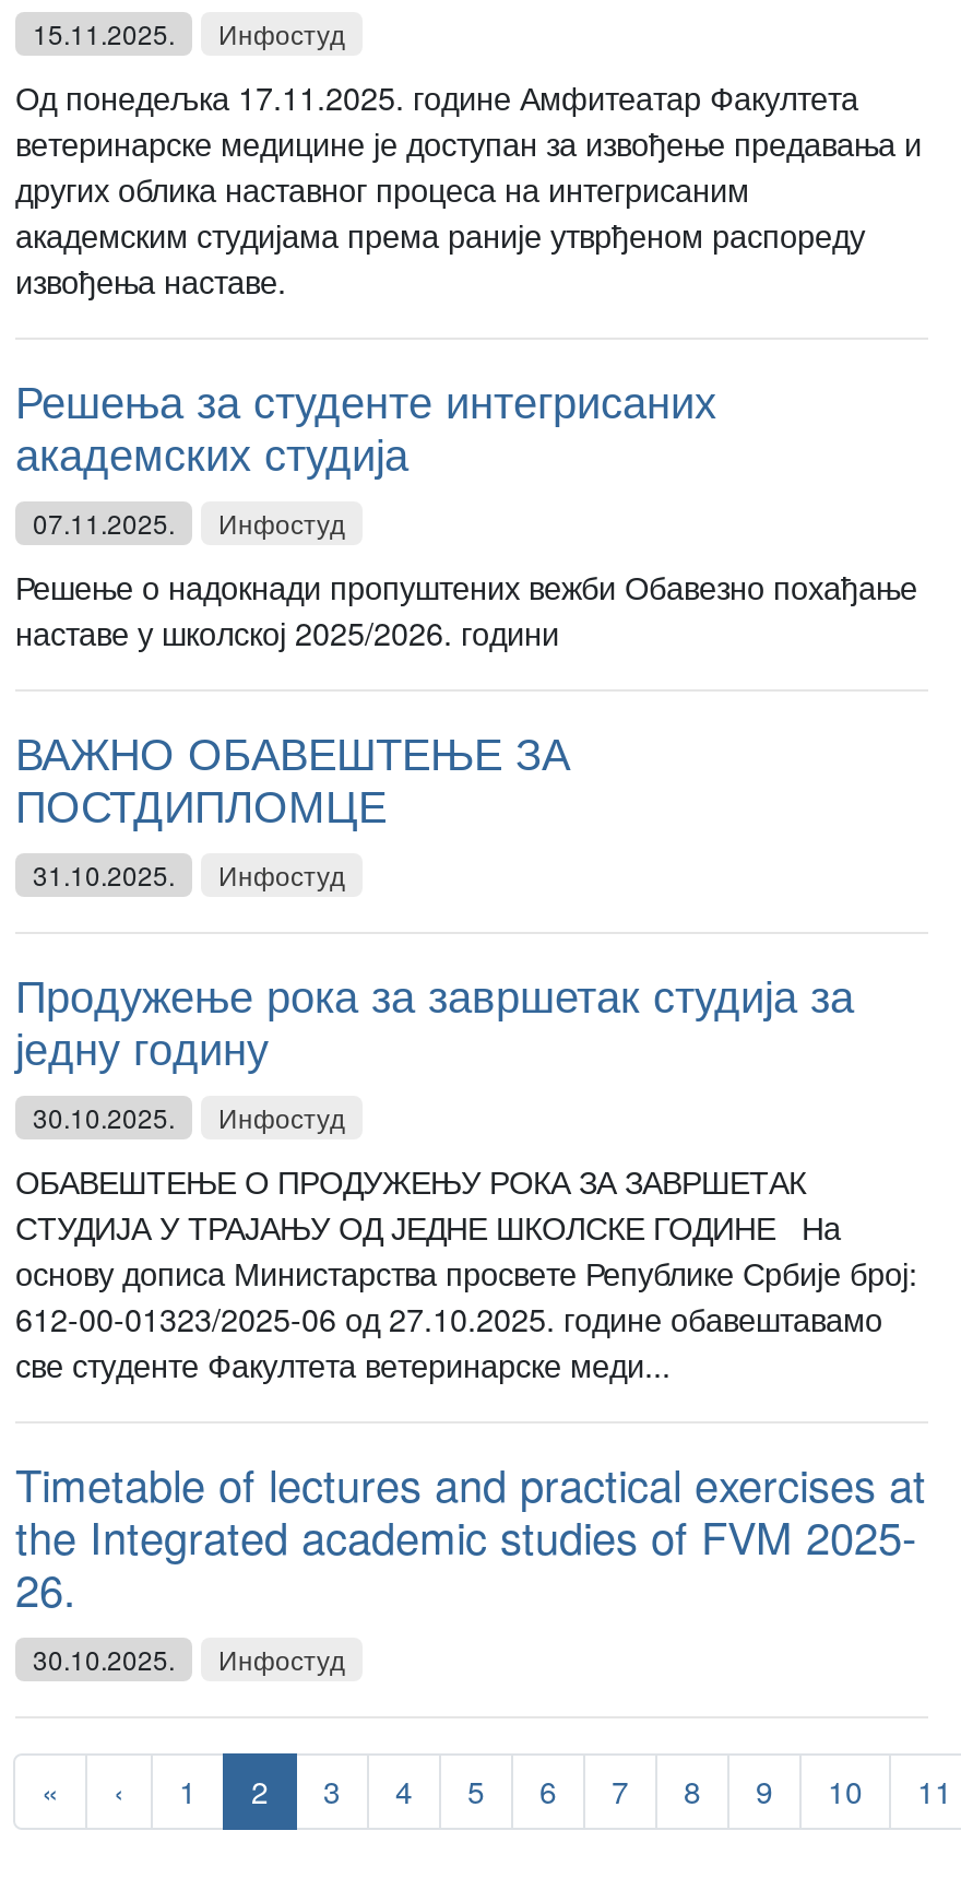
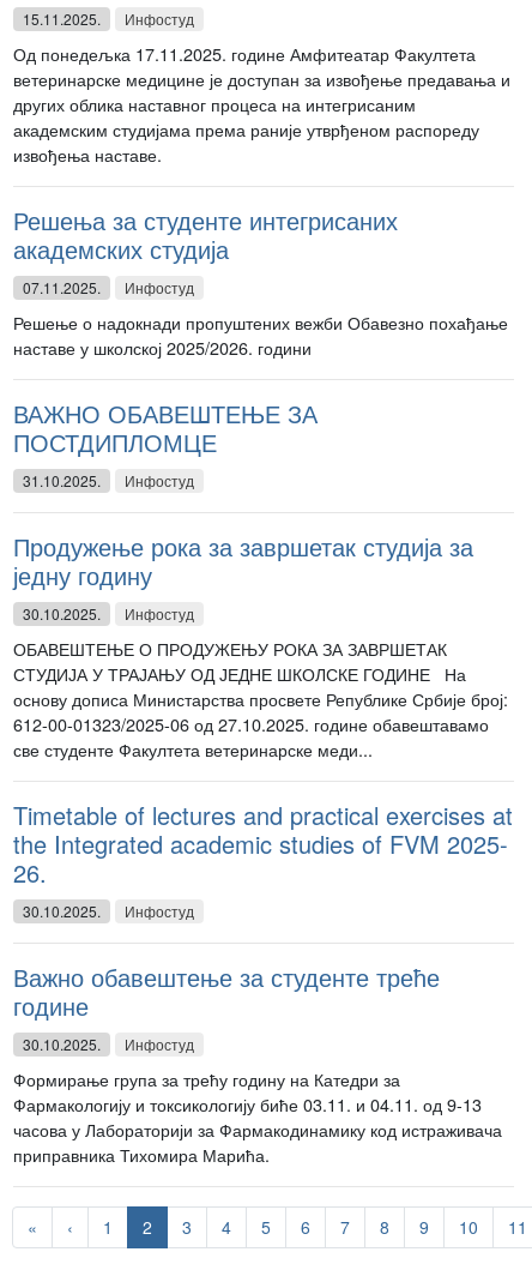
+ Важно обавештење за студенте треће
+ године
+ 30.10.2025.
+ Инфостуд
+ Формирање група за трећу годину на Катедри за
+ Фармакологију и токсикологију биће 03.11. и 04.11. од 9-13
+ часова у Лабораторији за Фармакодинамику код истраживача
+ приправника Тихомира Марића.
